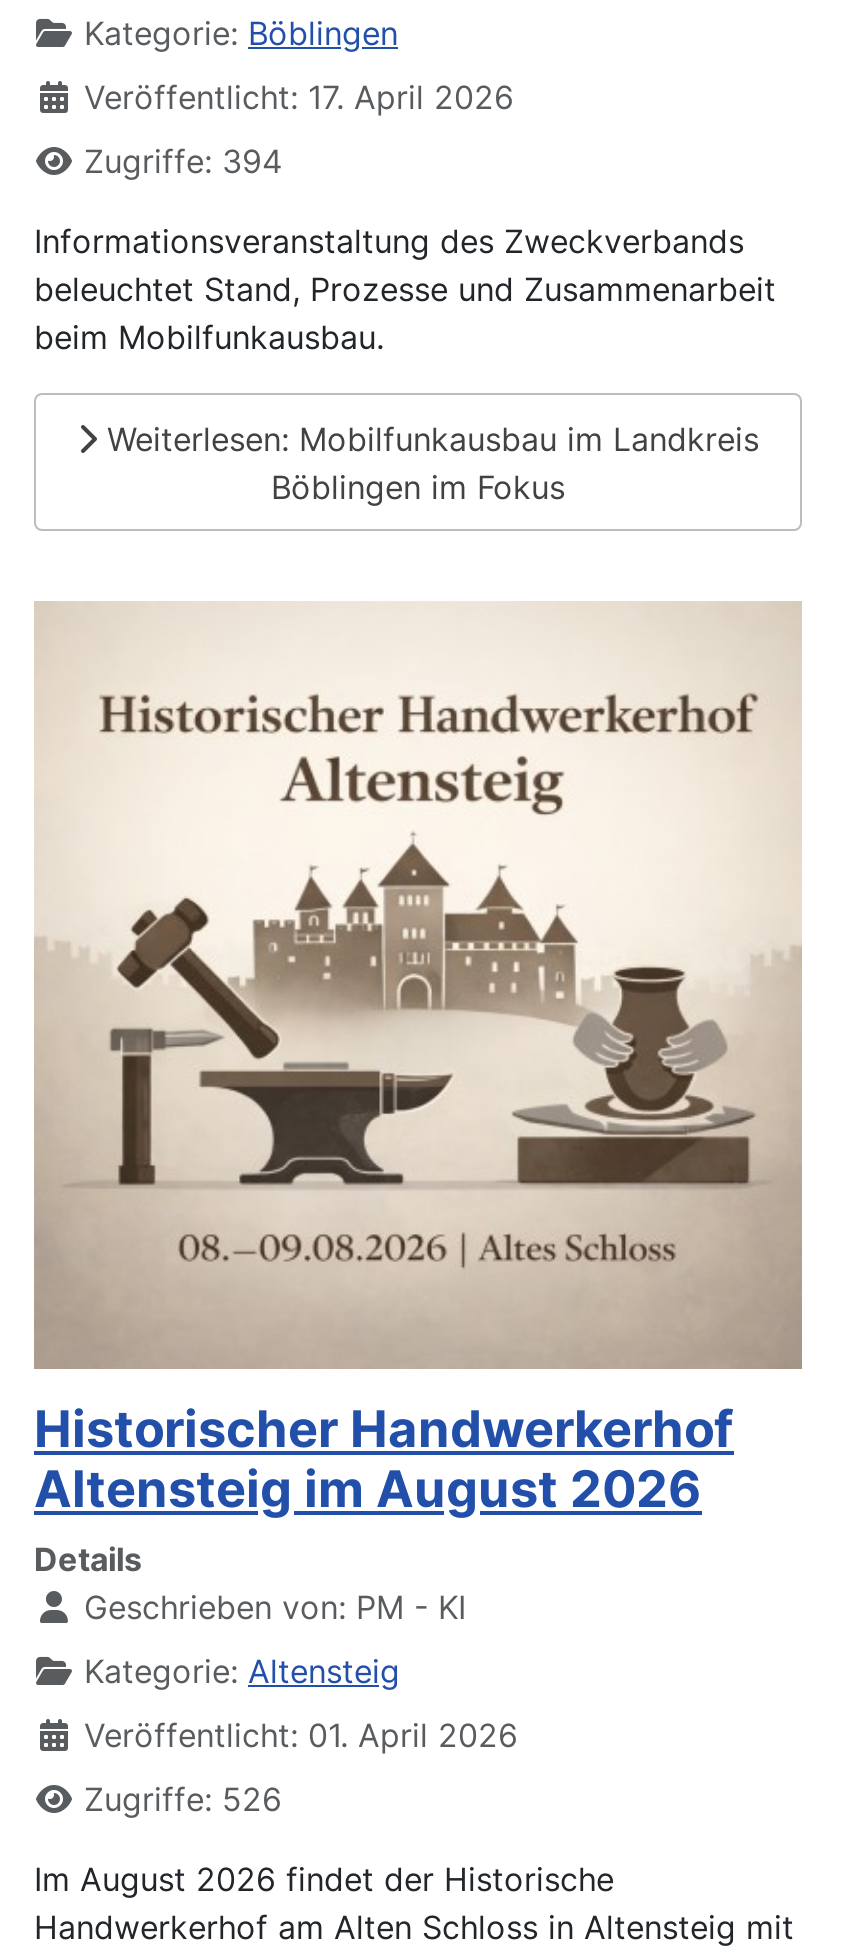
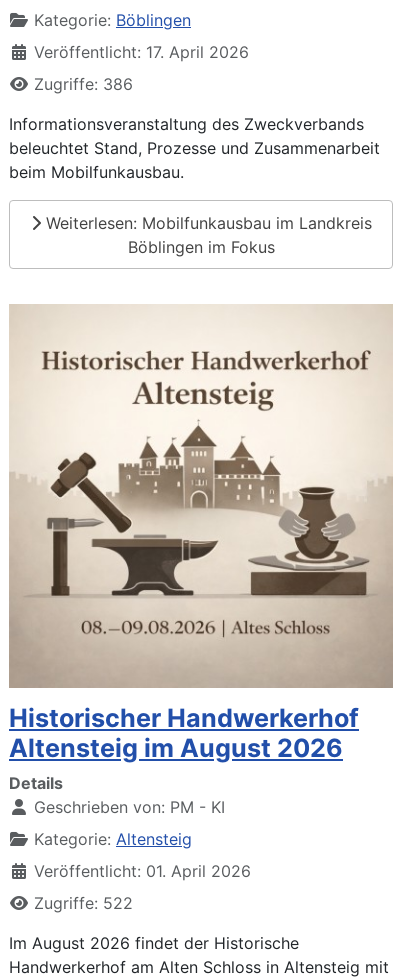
- Zugriffe: 394
+ Zugriffe: 386

- Zugriffe: 526
+ Zugriffe: 522
